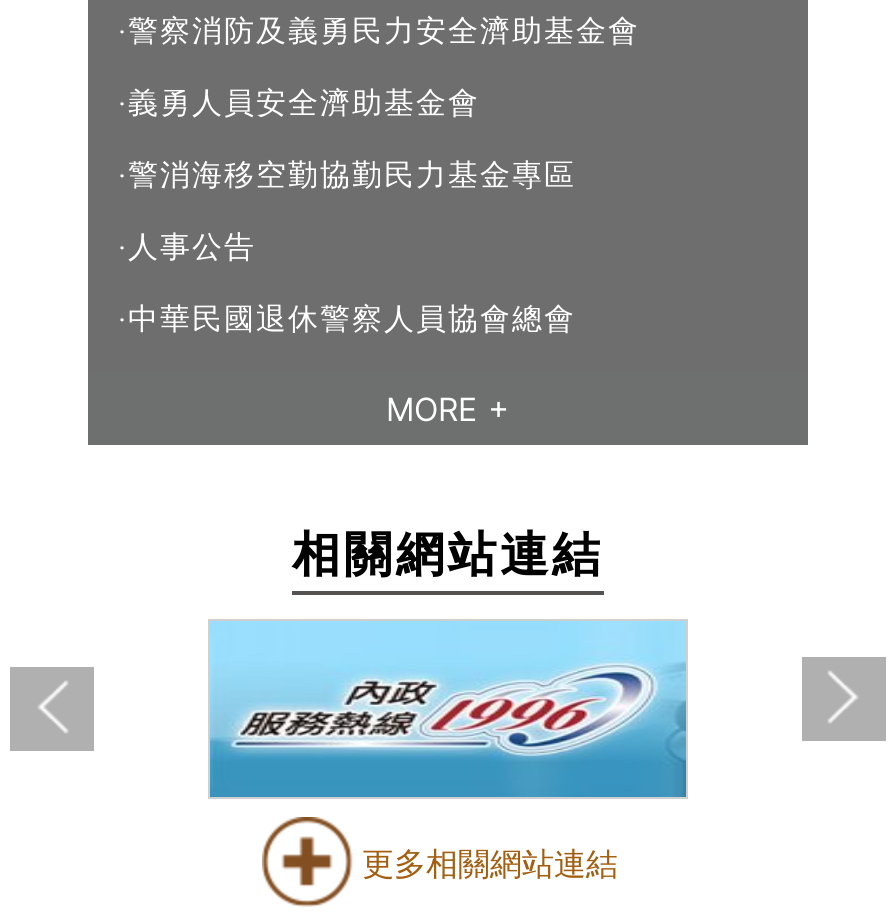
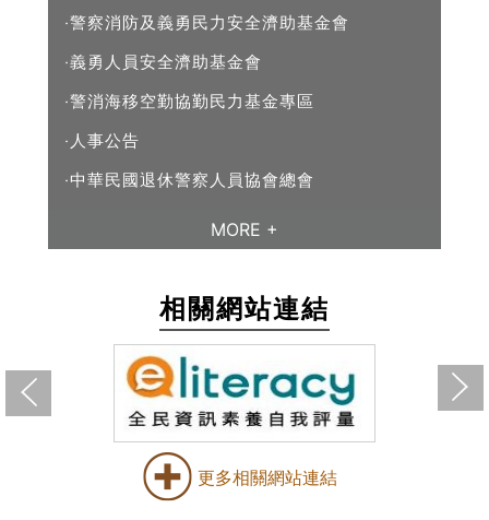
- [image]
+ [image]
